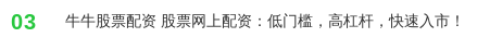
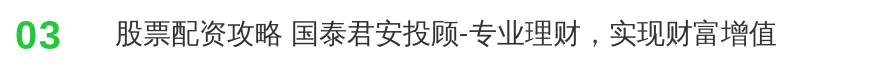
- 牛牛股票配资 股票网上配资：低门槛，高杠杆，快速入市！
+ 股票配资攻略 国泰君安投顾-专业理财，实现财富增值
